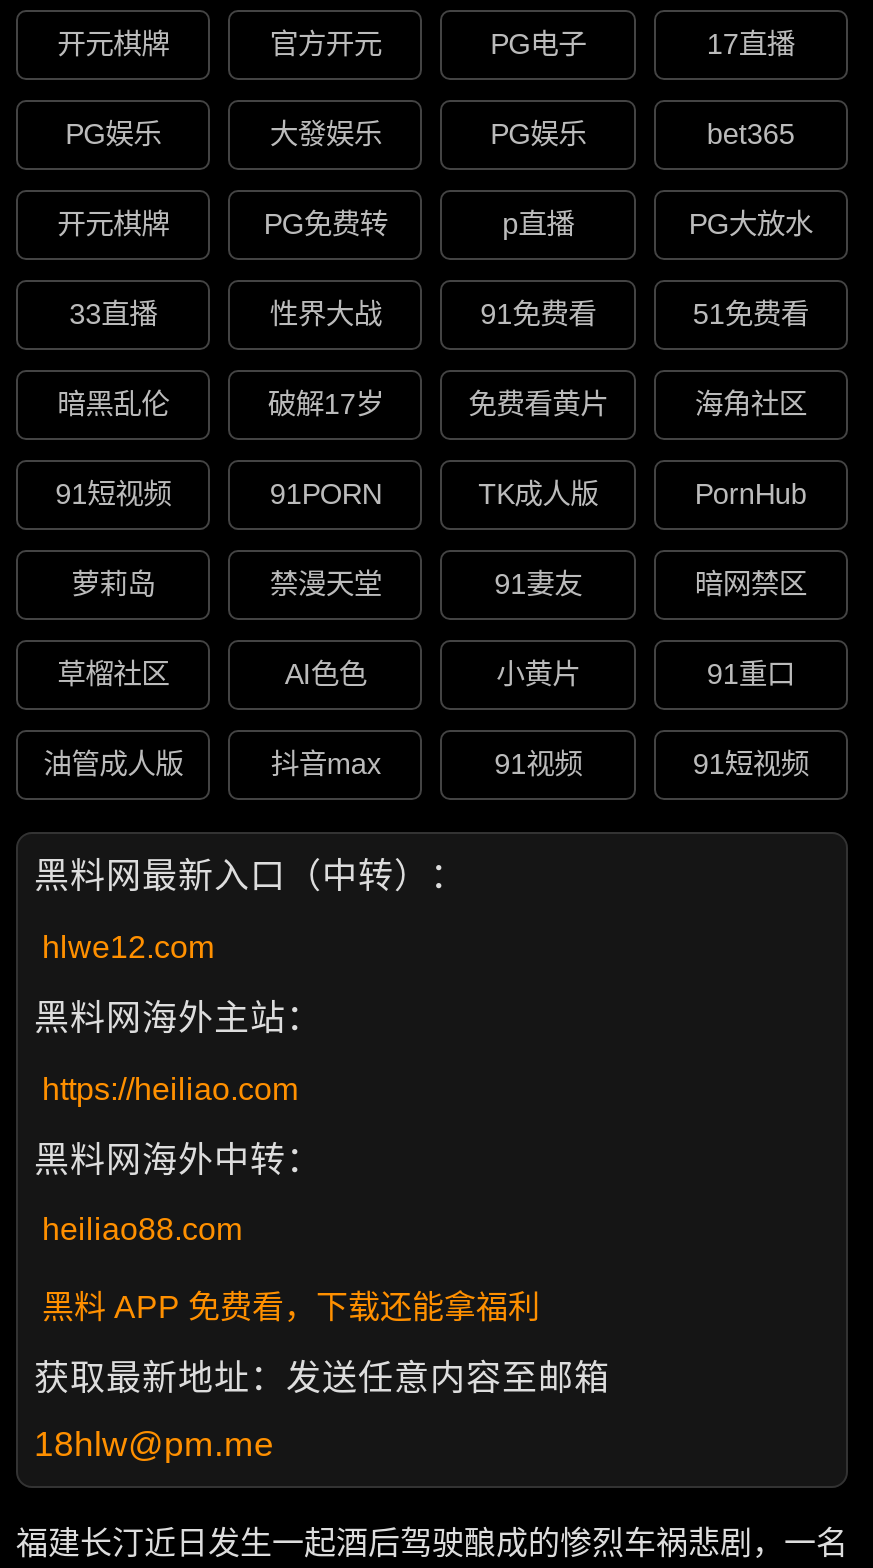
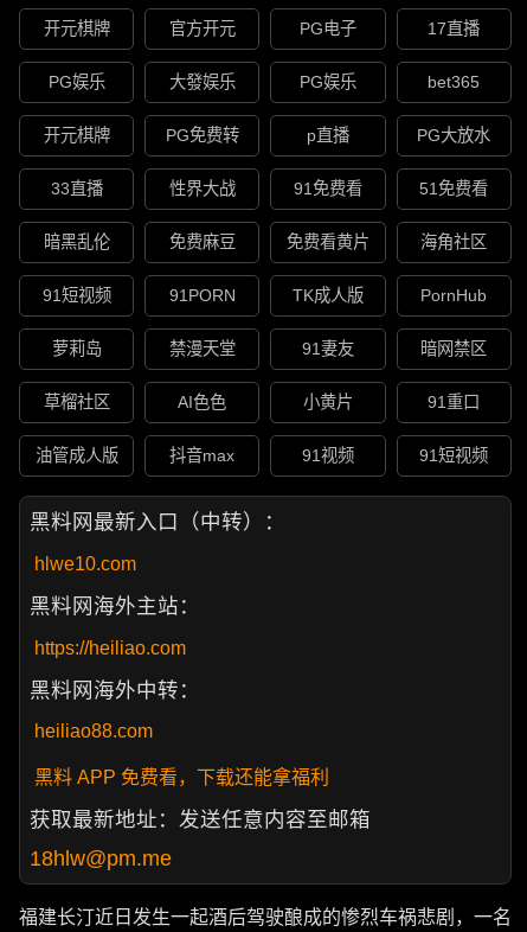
- 破解17岁
+ 免费麻豆

- hlwe12.com
+ hlwe10.com
